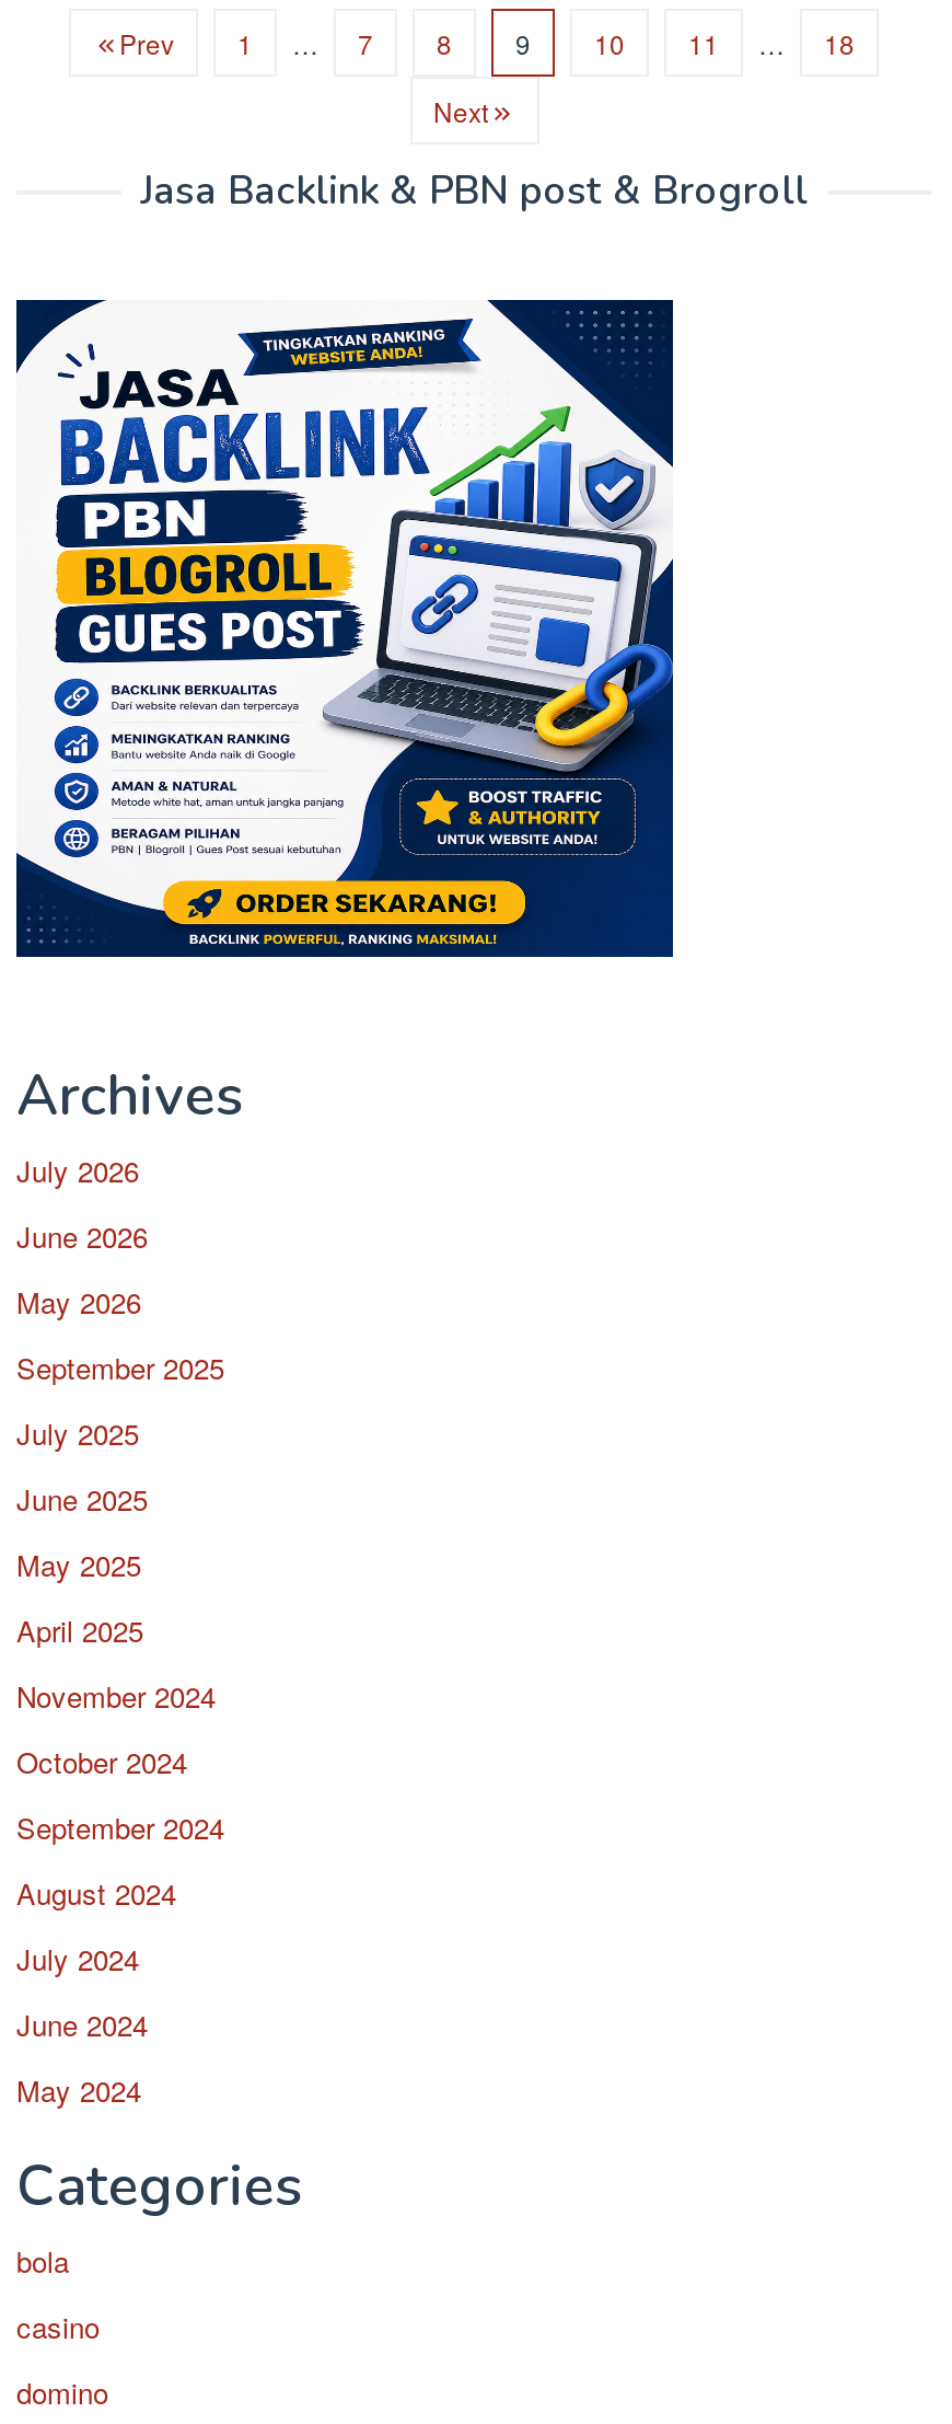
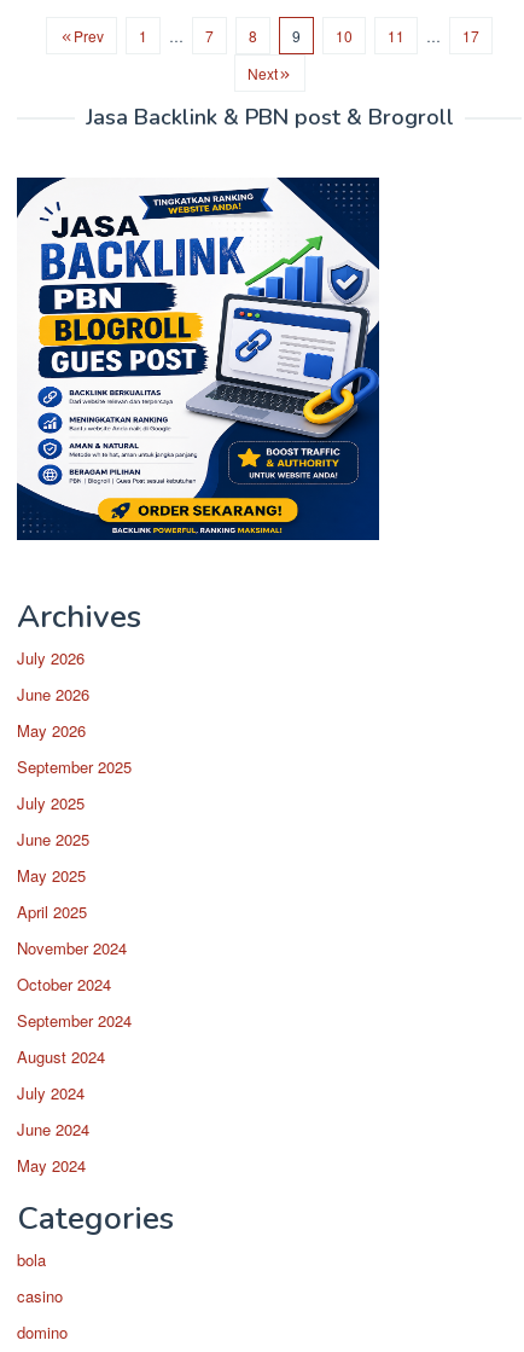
- 18
+ 17
